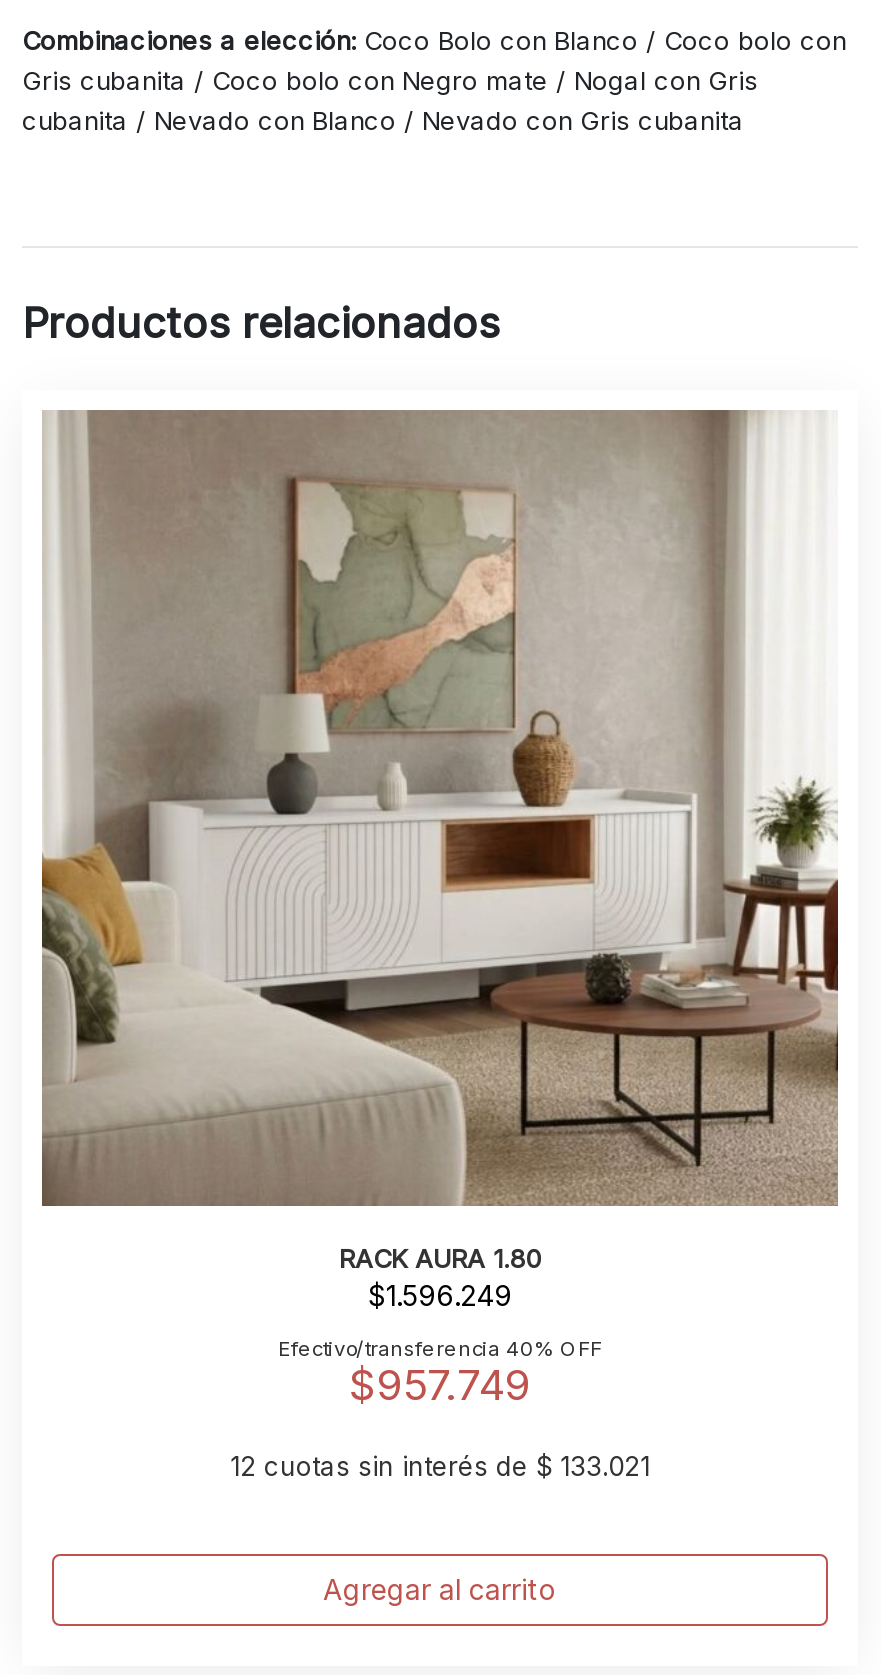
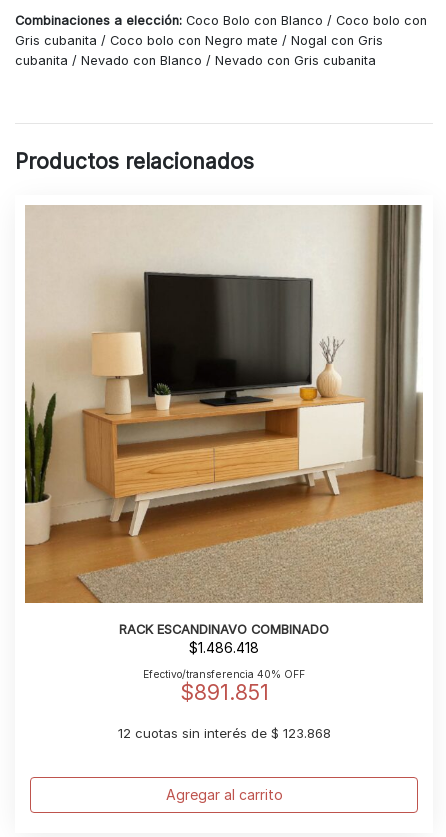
- [image]
- RACK AURA 1.80
+ [image]
+ RACK ESCANDINAVO COMBINADO

- $1.596.249
+ $1.486.418

- $957.749
+ $891.851

- 12 cuotas sin interés de $ 133.021
+ 12 cuotas sin interés de $ 123.868
